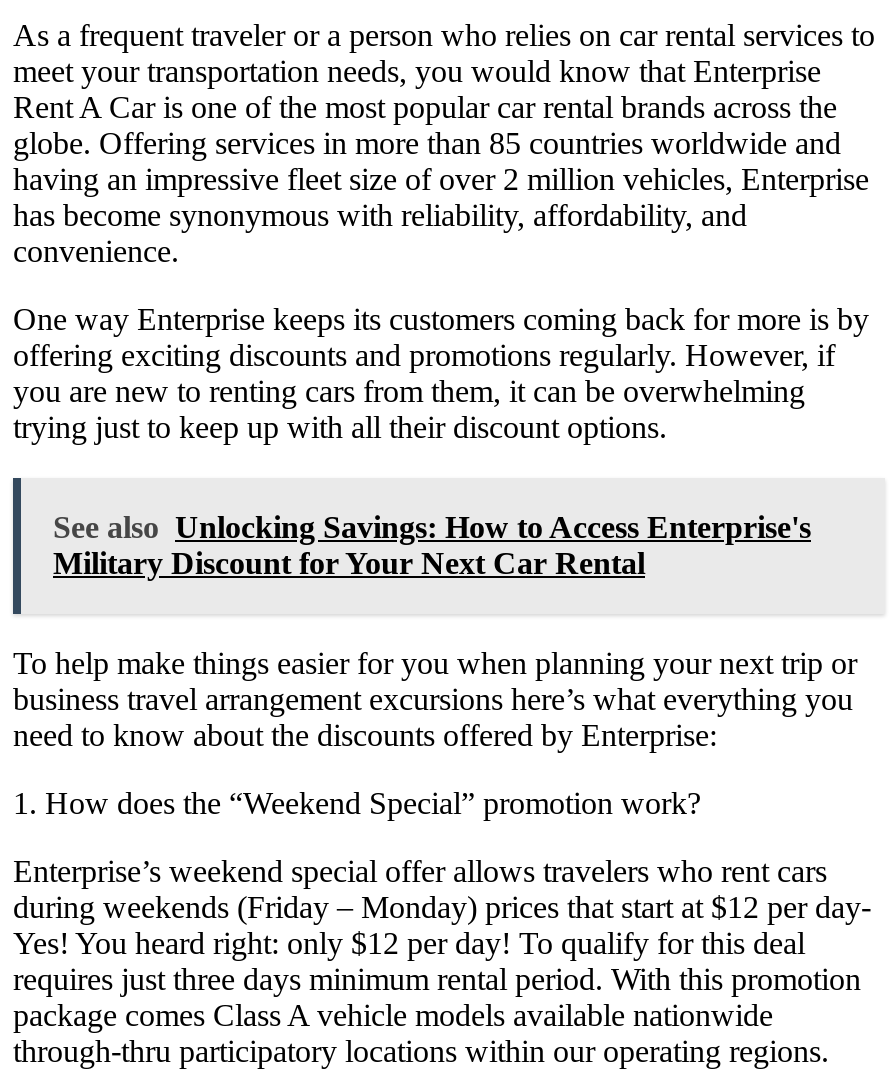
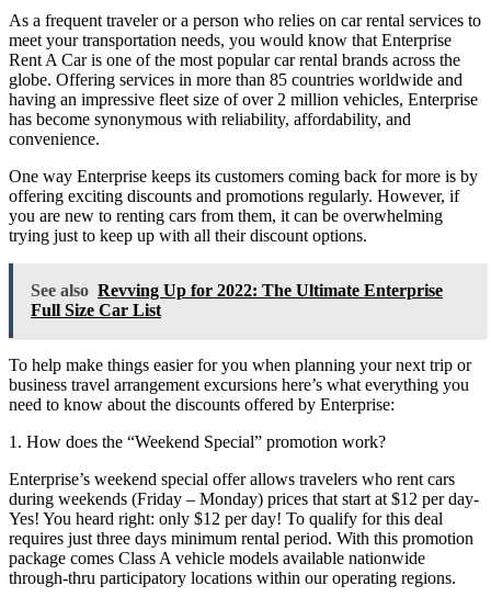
- See also Unlocking Savings: How to Access Enterprise's
- Military Discount for Your Next Car Rental
+ See also Revving Up for 2022: The Ultimate Enterprise
+ Full Size Car List
